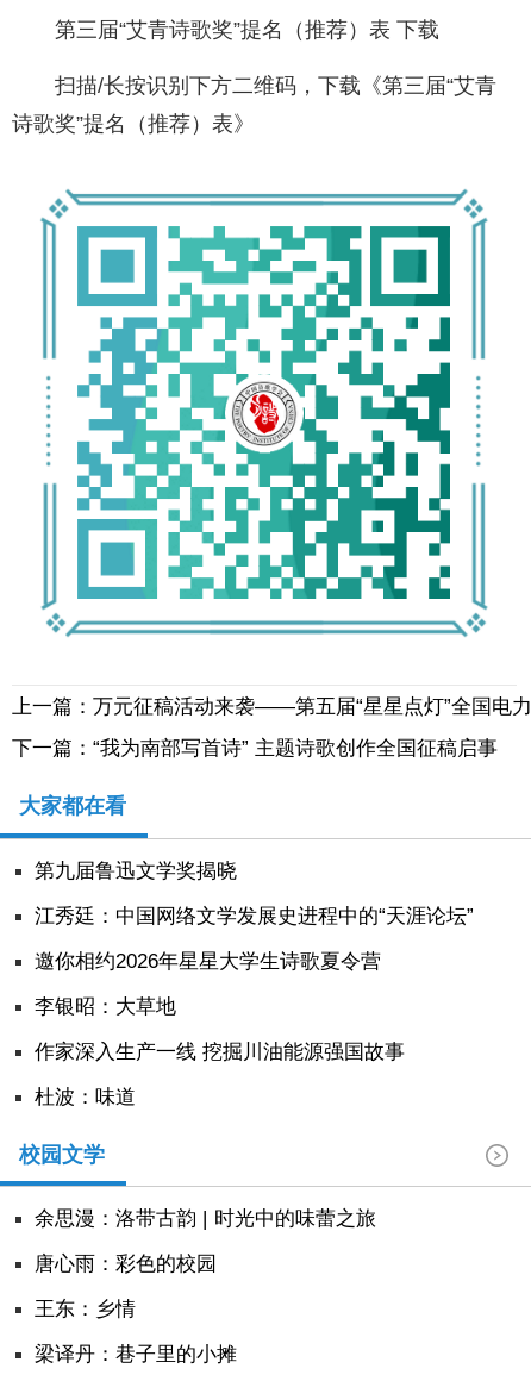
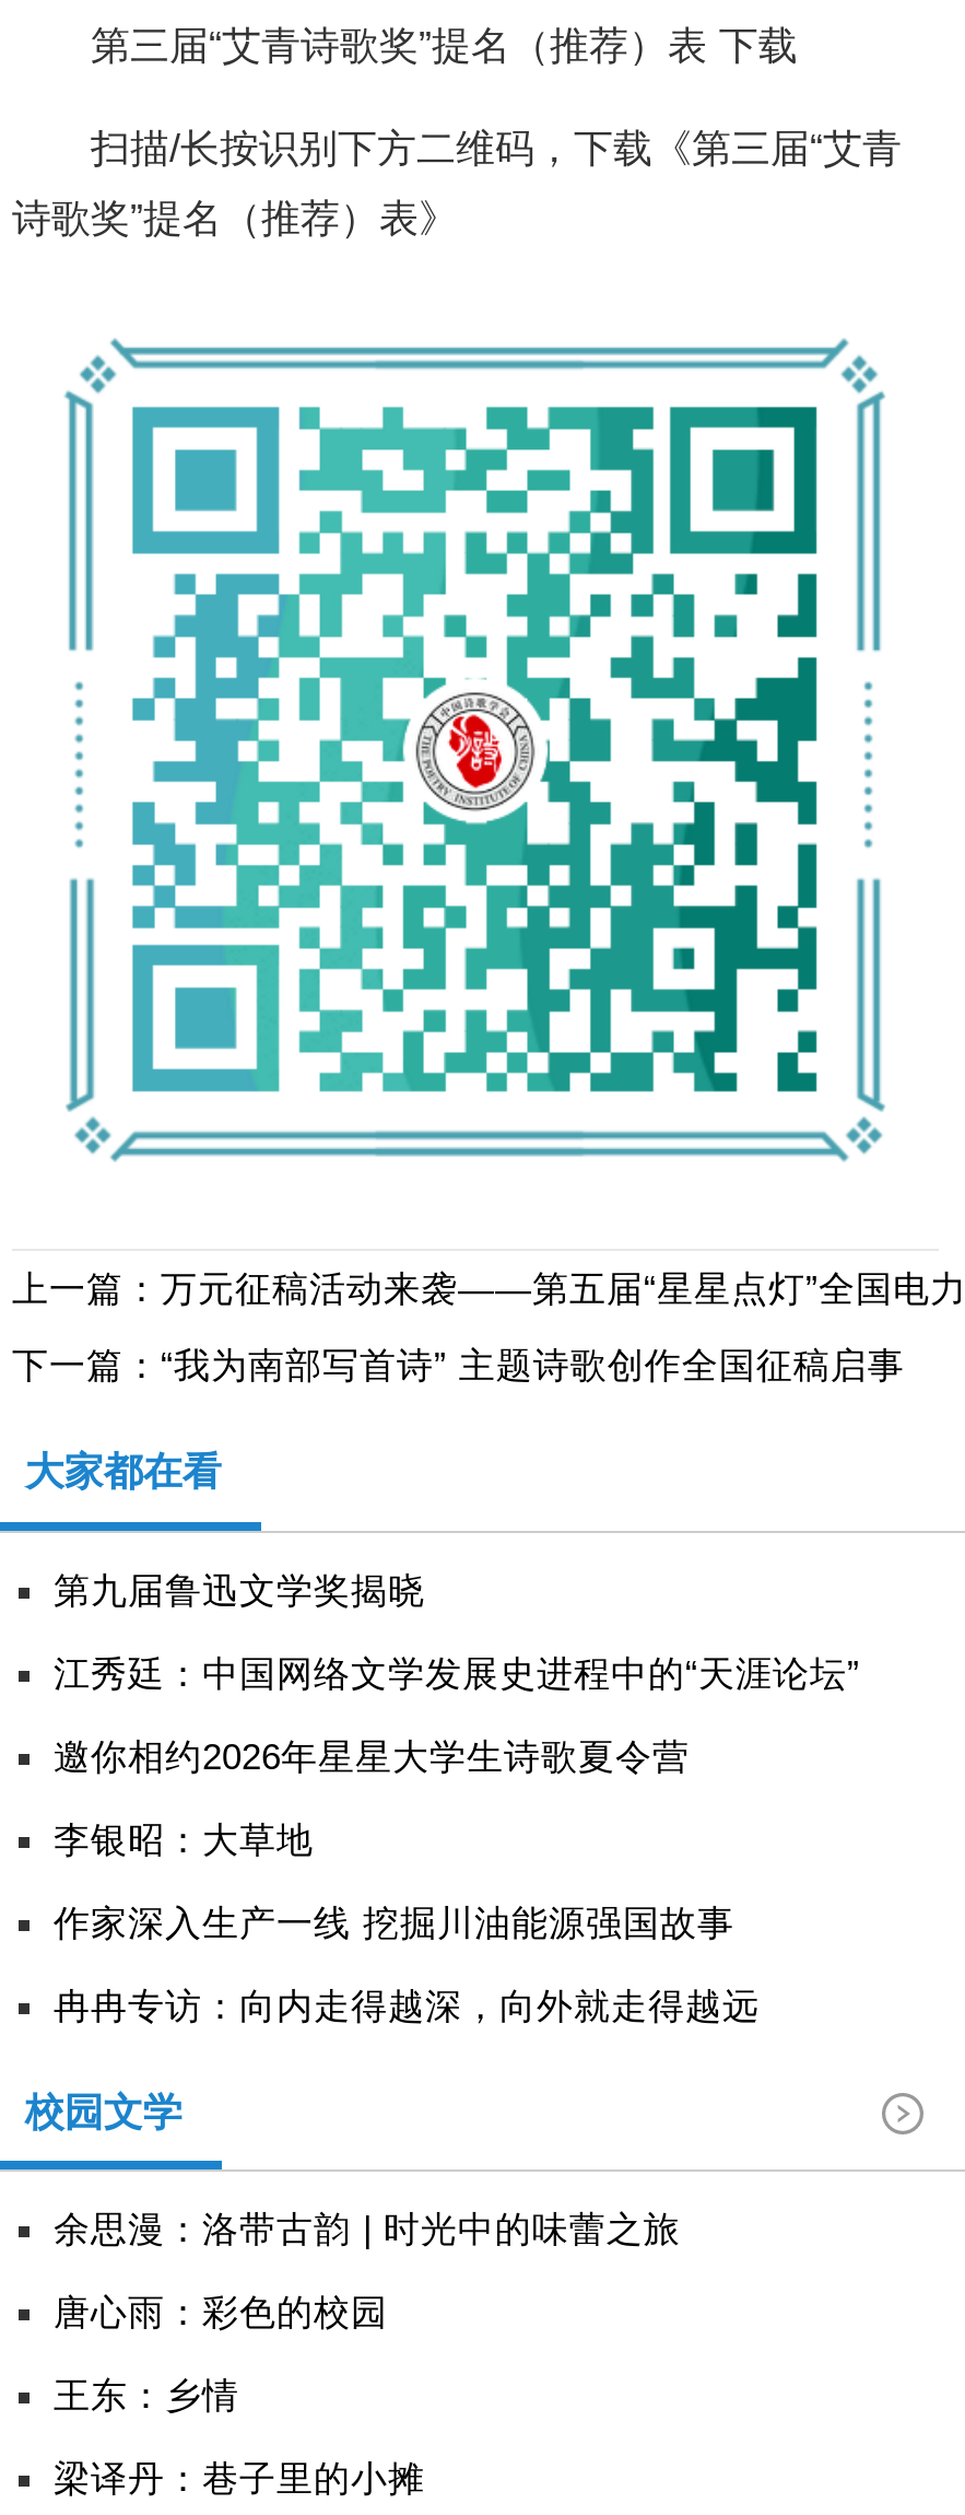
- 杜波：味道
+ 冉冉专访：向内走得越深，向外就走得越远
